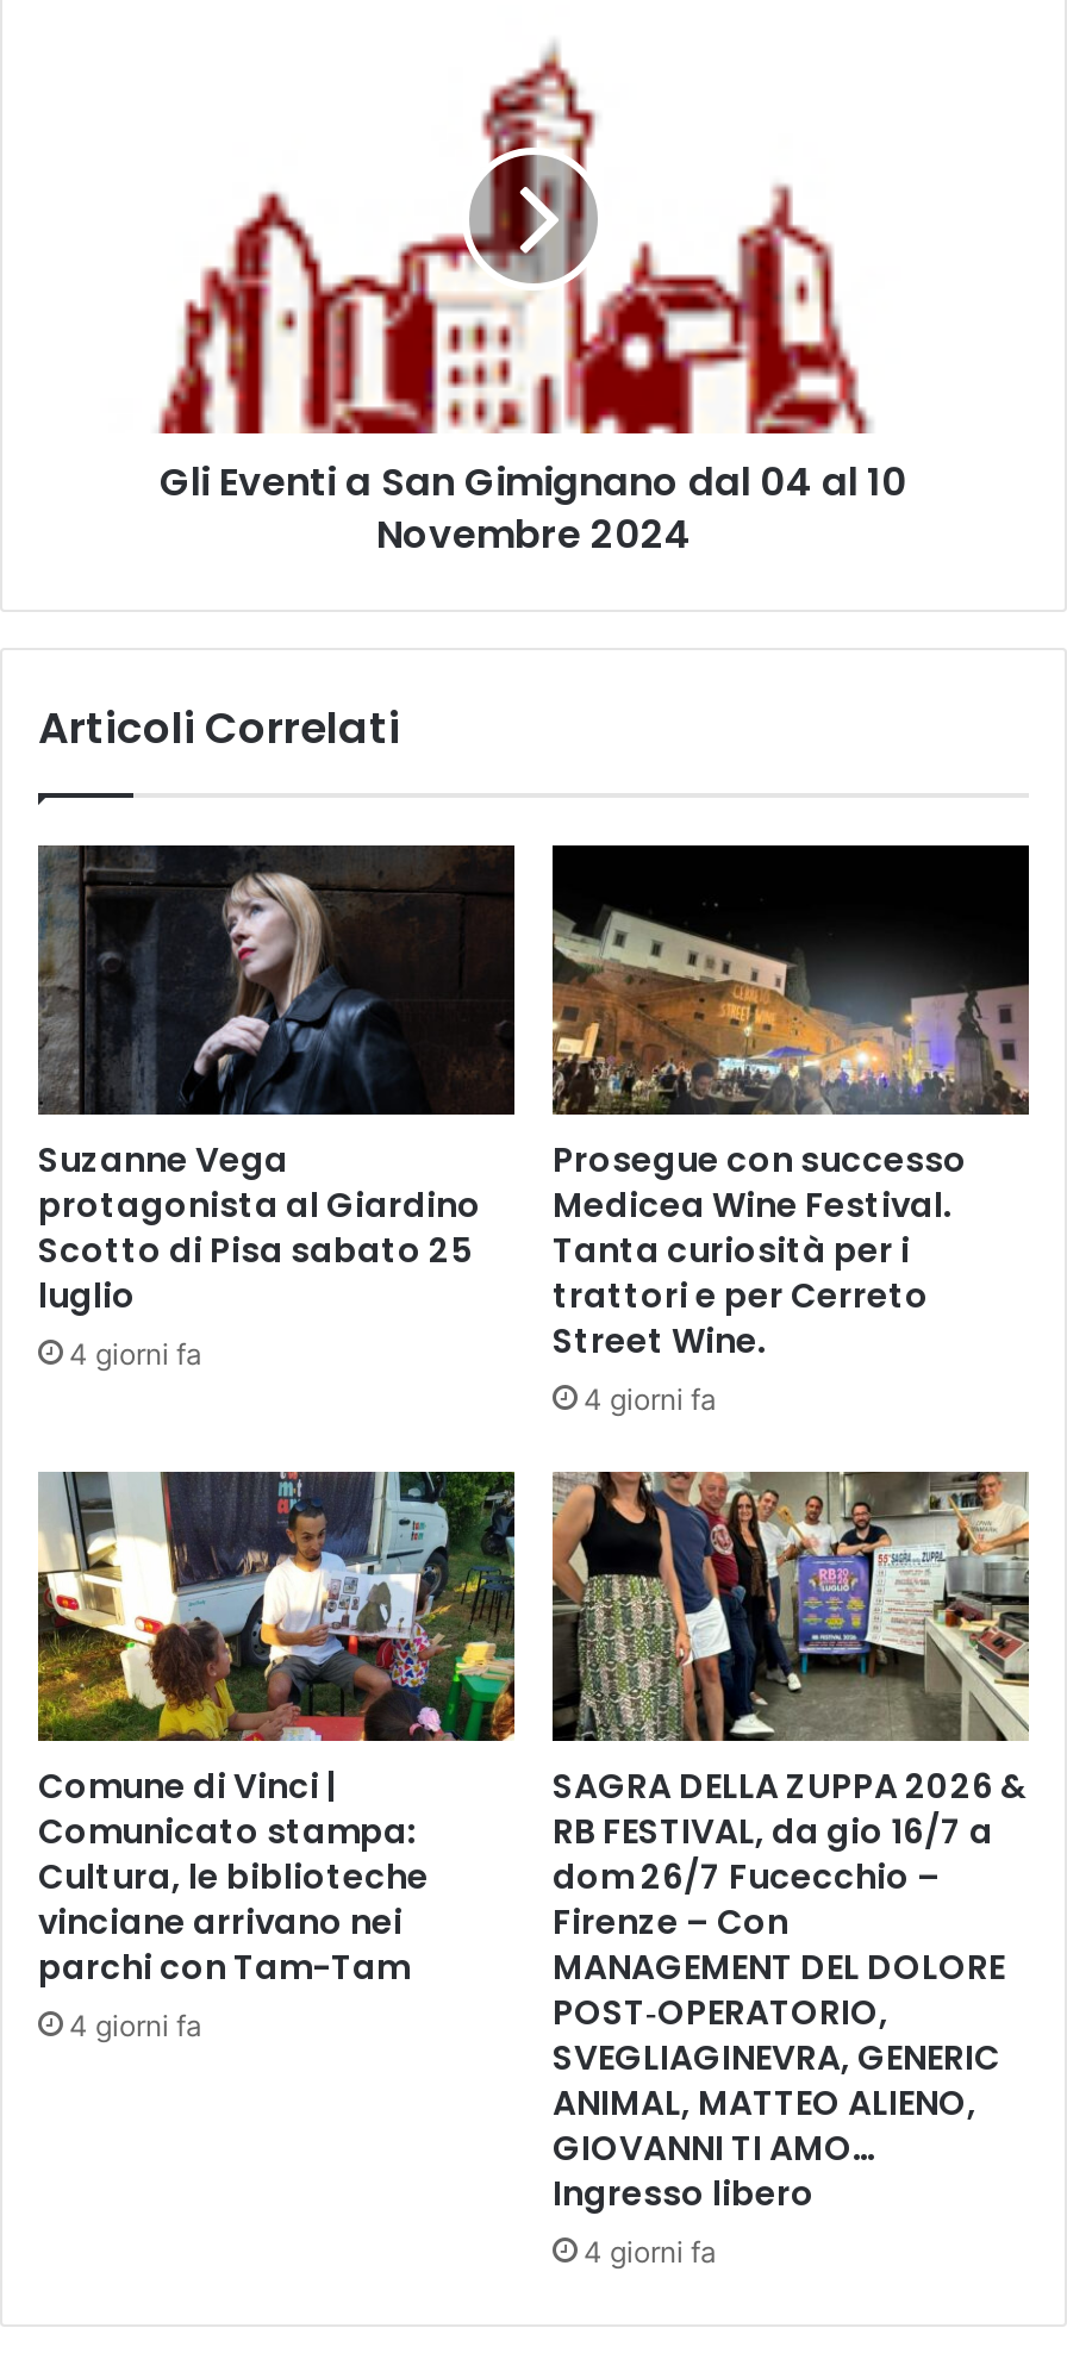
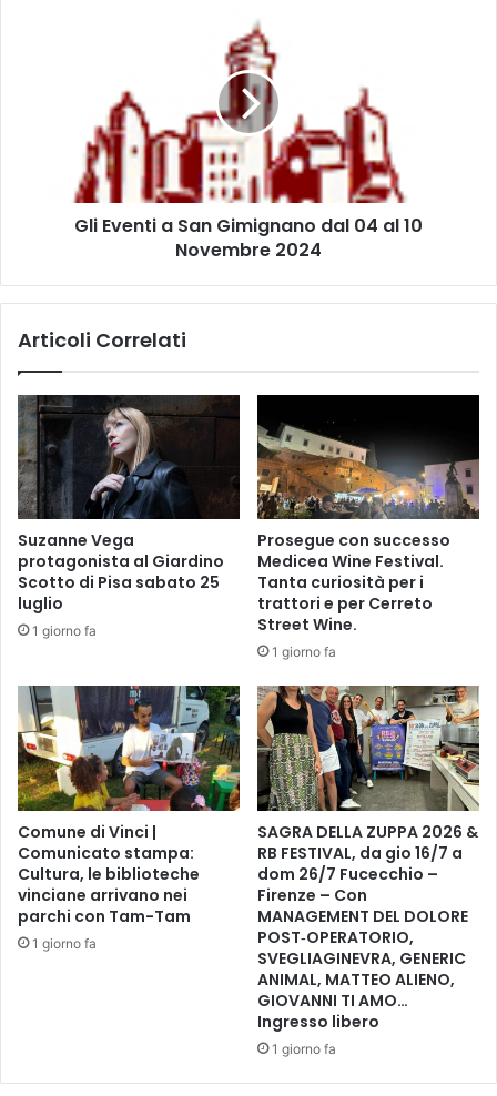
- 4 giorni fa
+ 1 giorno fa

- 4 giorni fa
+ 1 giorno fa

- 4 giorni fa
+ 1 giorno fa

- 4 giorni fa
+ 1 giorno fa
